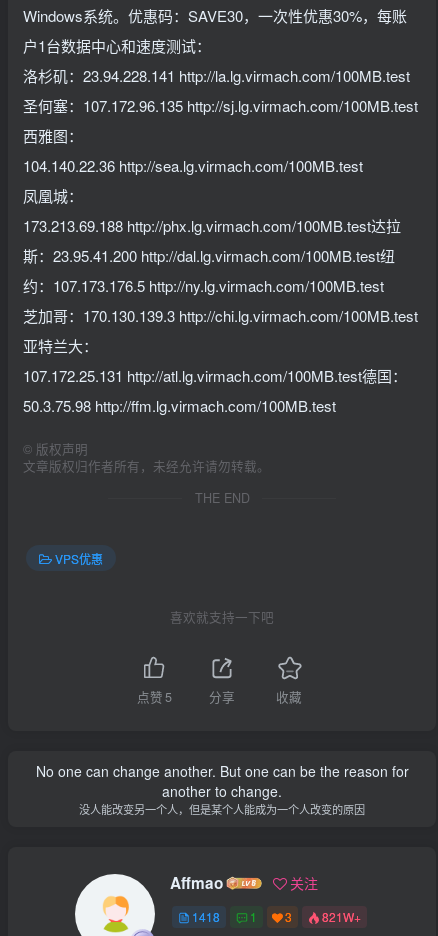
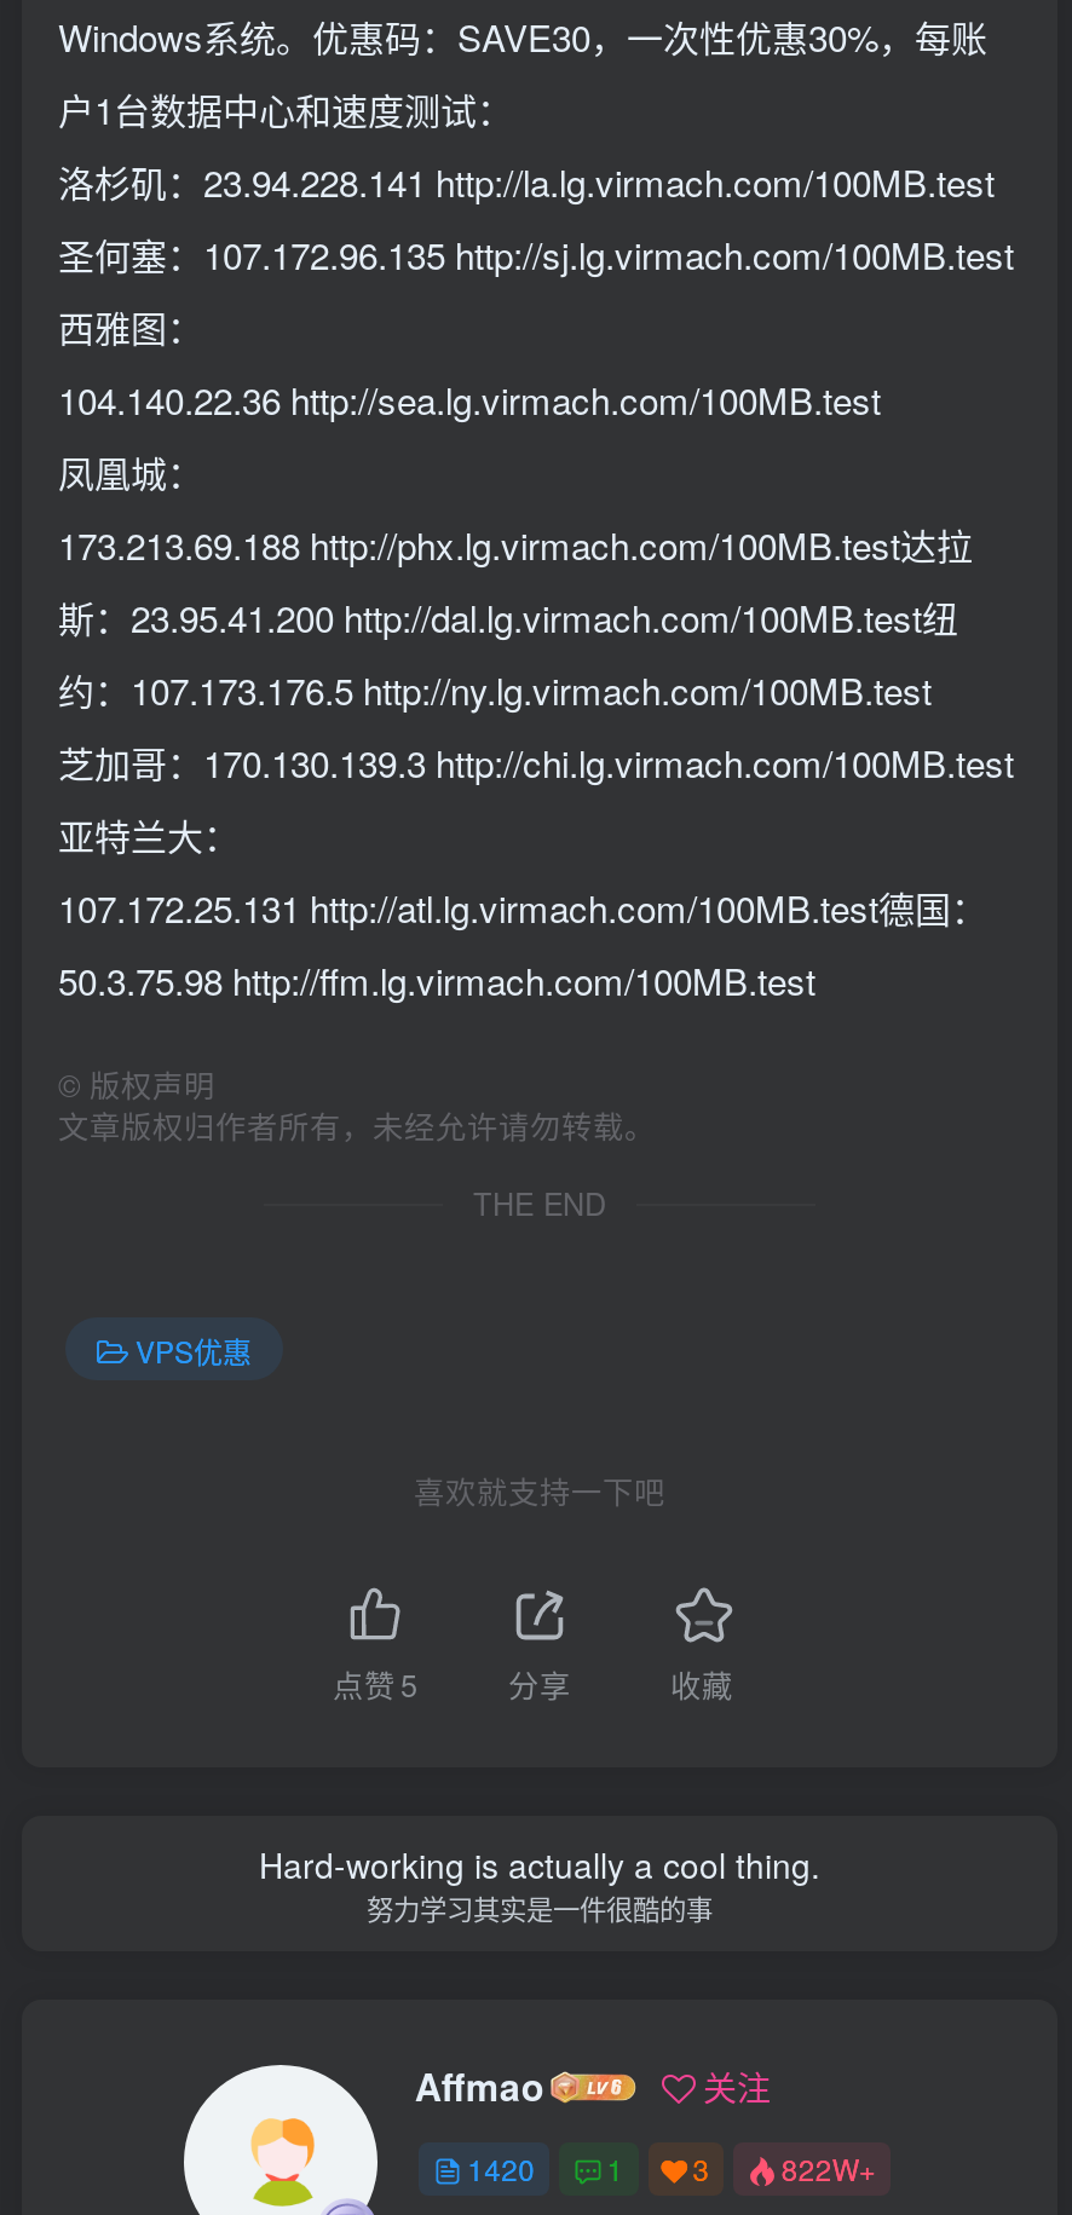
- No one can change another. But one can be the reason for
- another to change.
- 没人能改变另一个人，但是某个人能成为一个人改变的原因
+ Hard-working is actually a cool thing.
+ 努力学习其实是一件很酷的事

- 1418
+ 1420

- 821W+
+ 822W+
